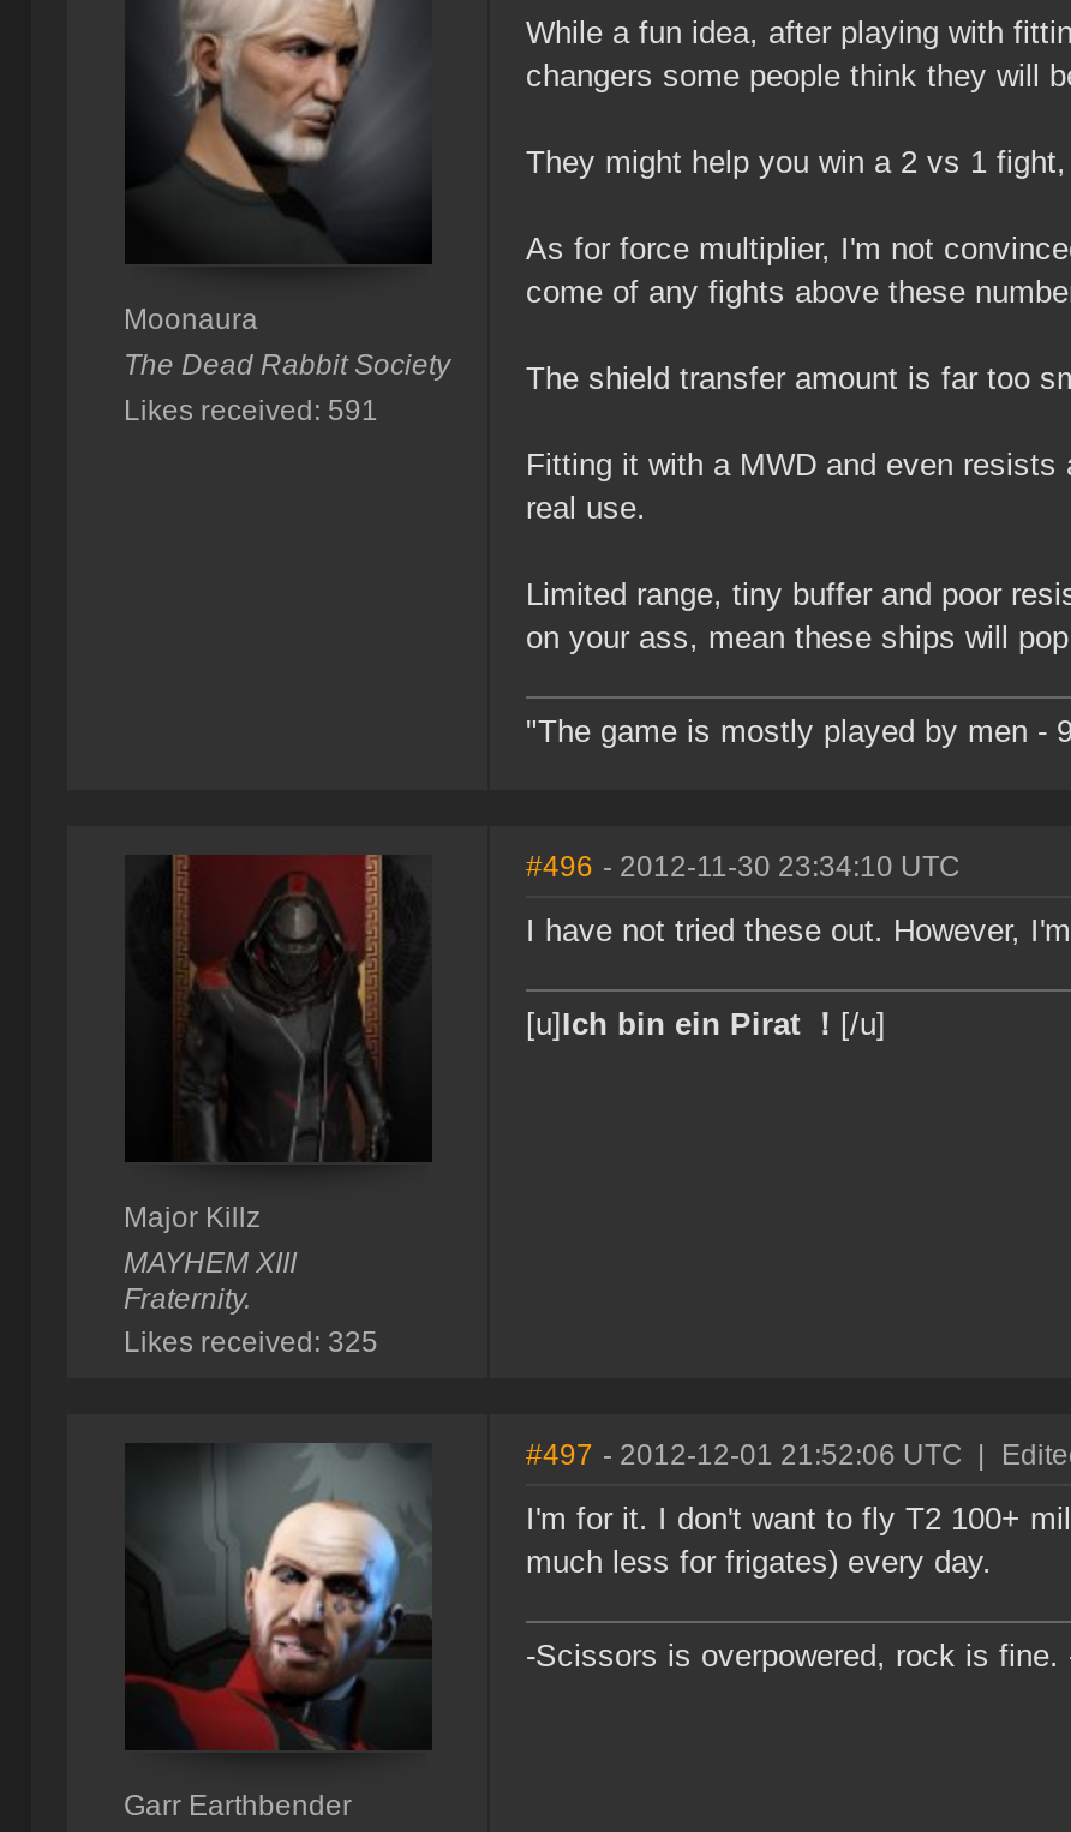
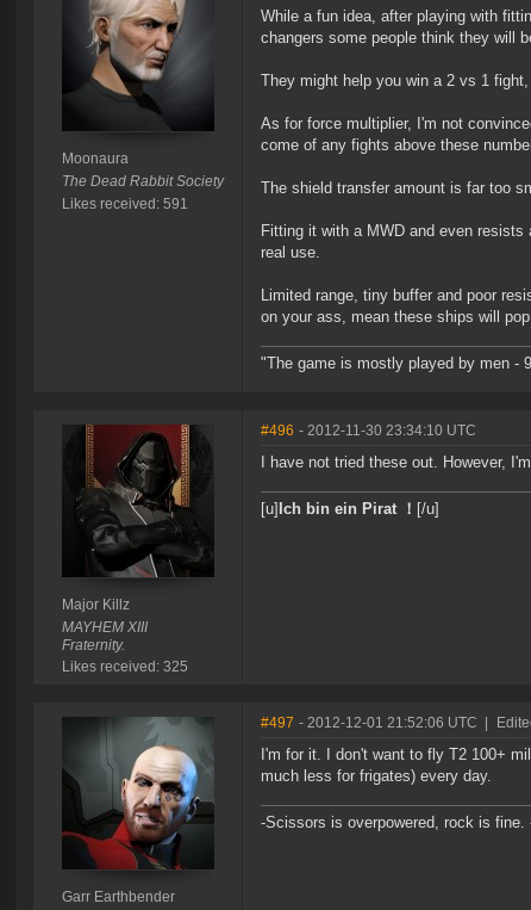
- [image]
+ [image]
